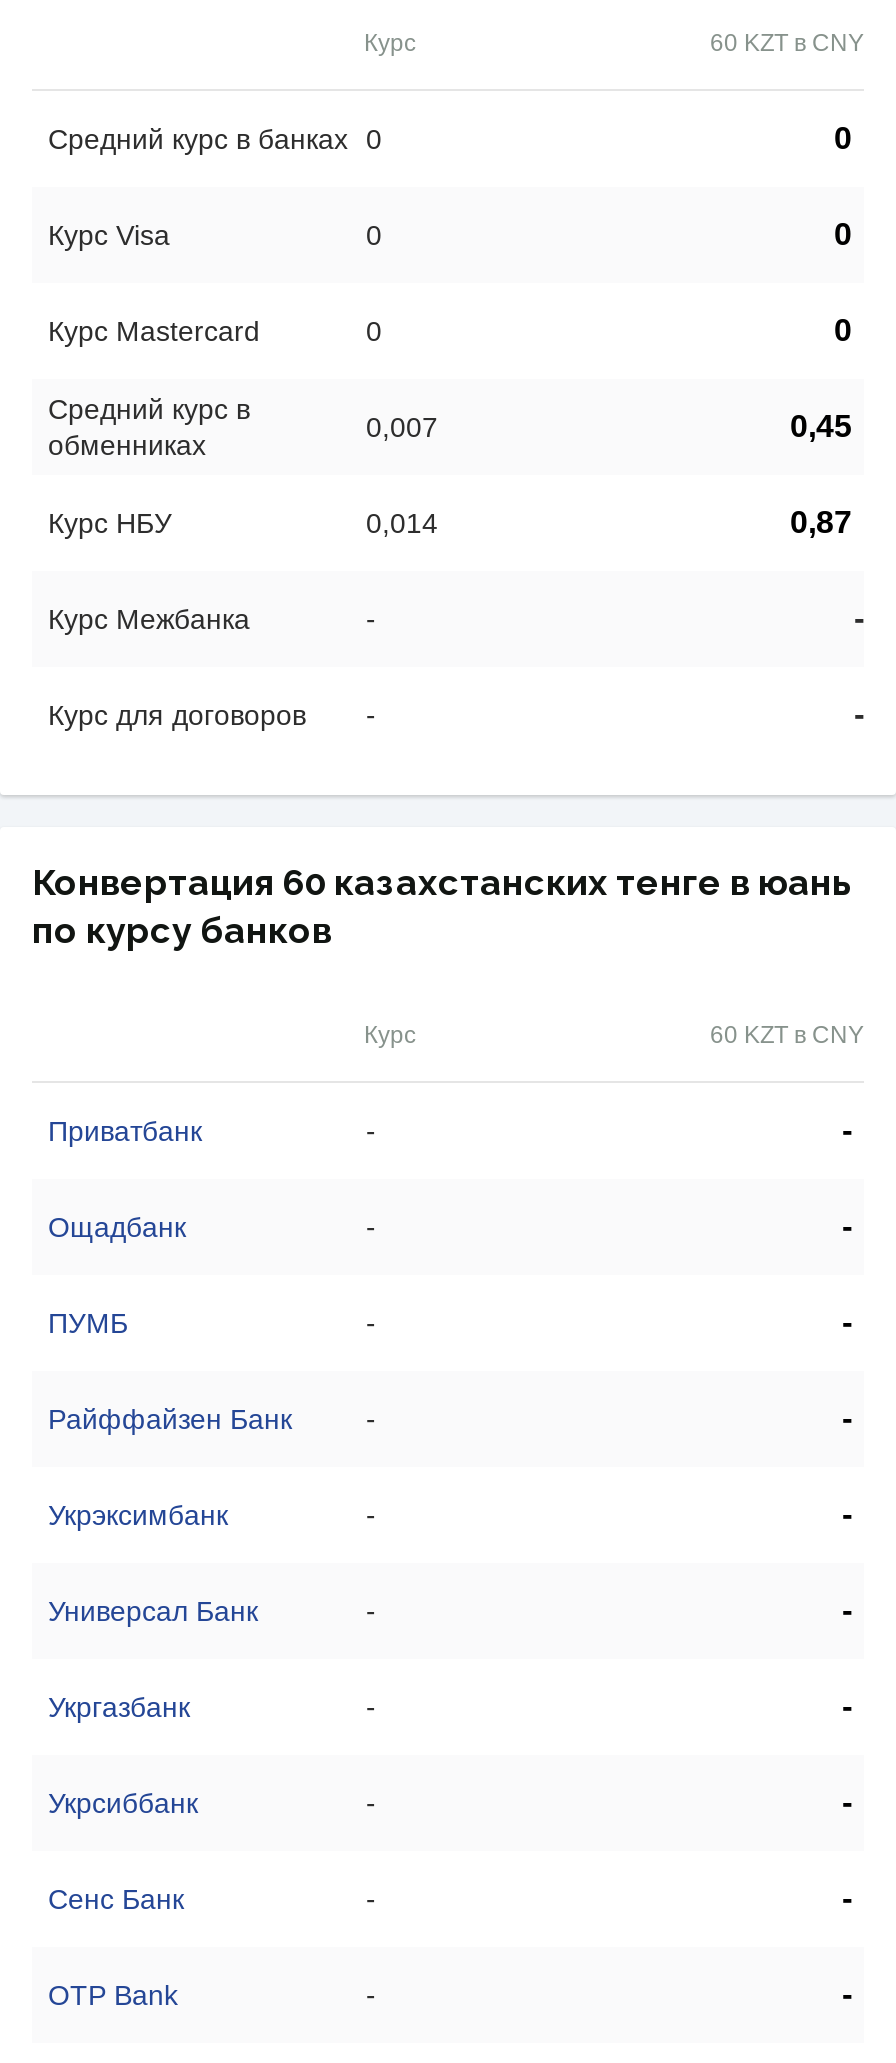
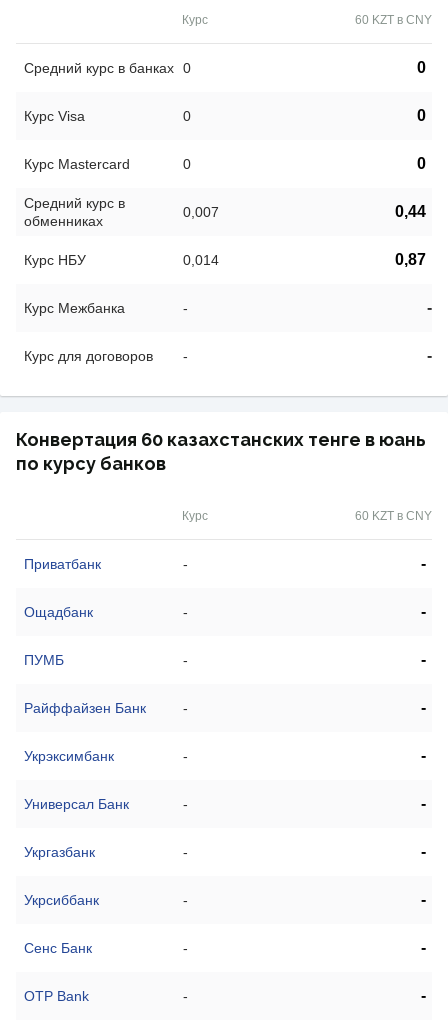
- 0,45
+ 0,44
